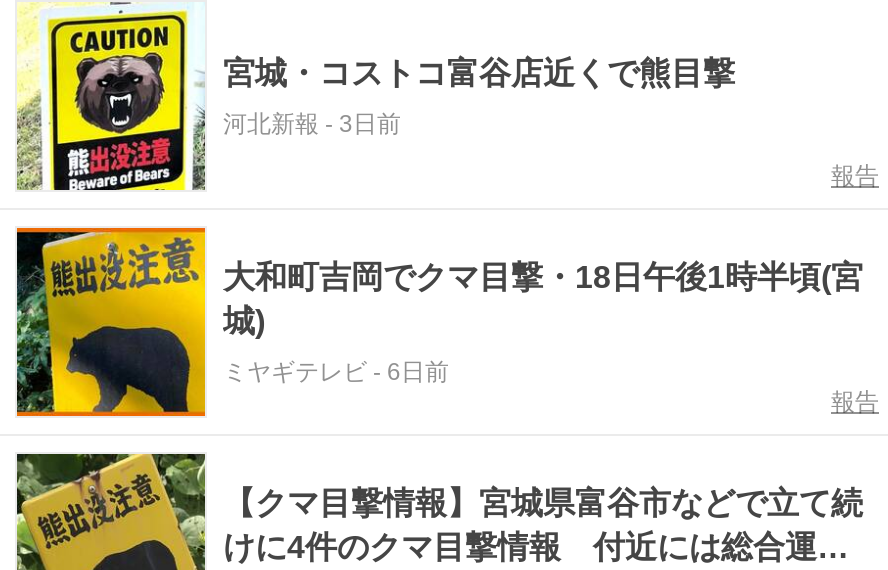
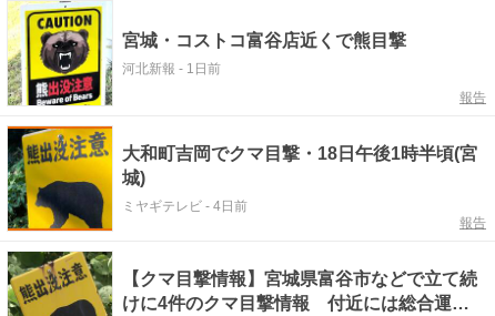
- 河北新報- 3日前
+ 河北新報- 1日前

- ミヤギテレビ- 6日前
+ ミヤギテレビ- 4日前
